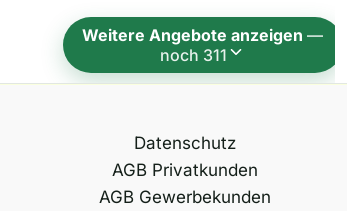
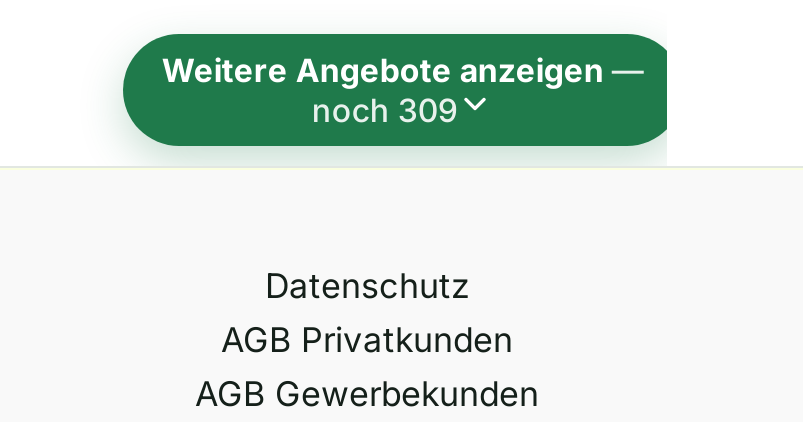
- noch 311
+ noch 309
